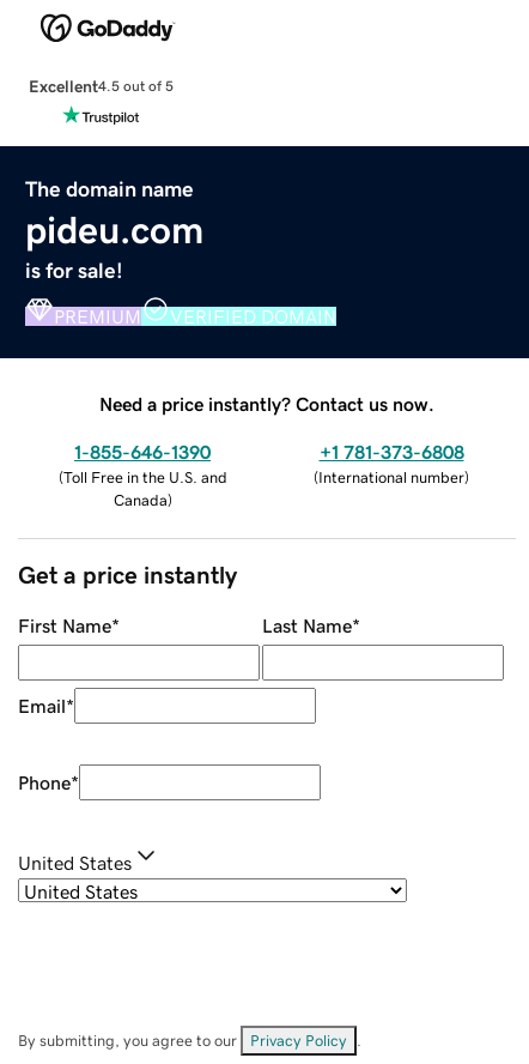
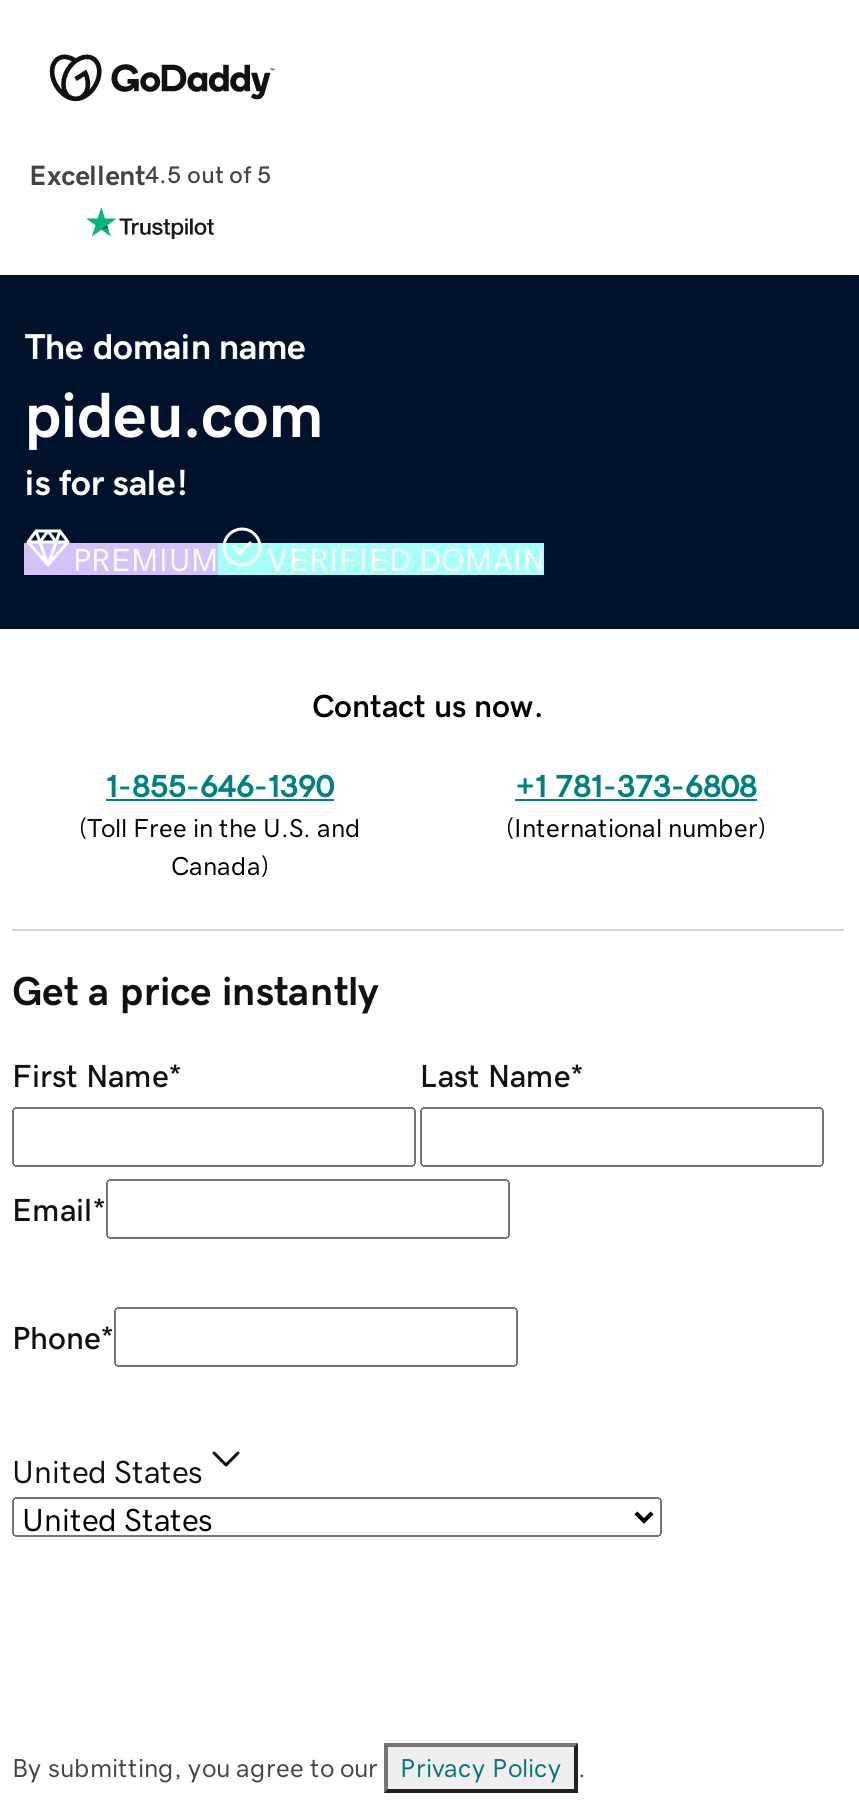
- Need a price instantly? Contact us now.
+ Contact us now.
